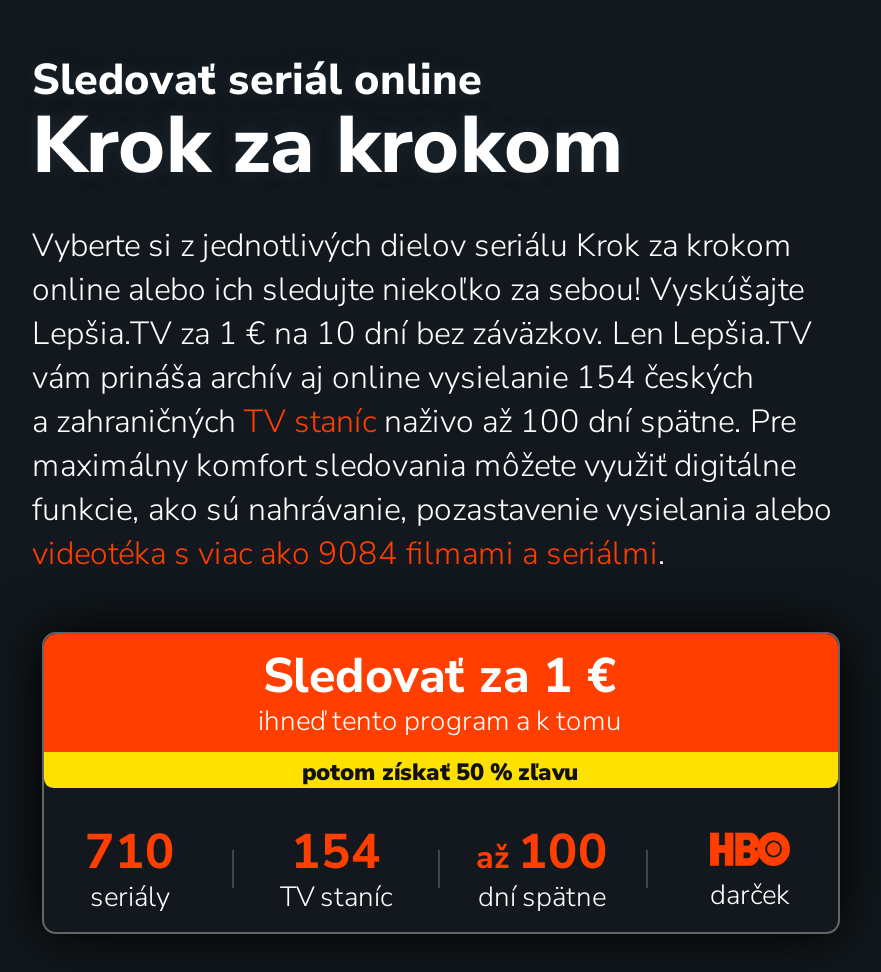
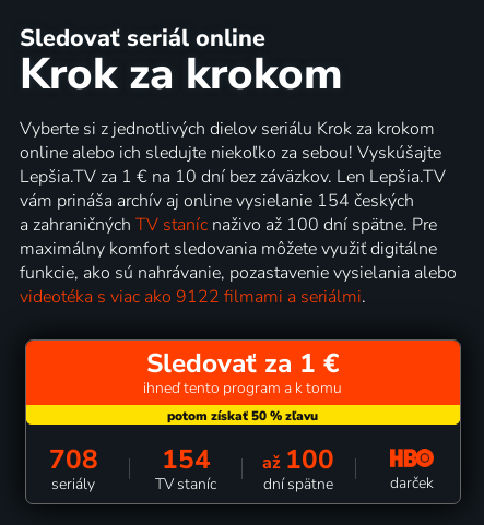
- videotéka s viac ako 9084 filmami a seriálmi.
+ videotéka s viac ako 9122 filmami a seriálmi.

- 710 154 až 100
+ 708 154 až 100
